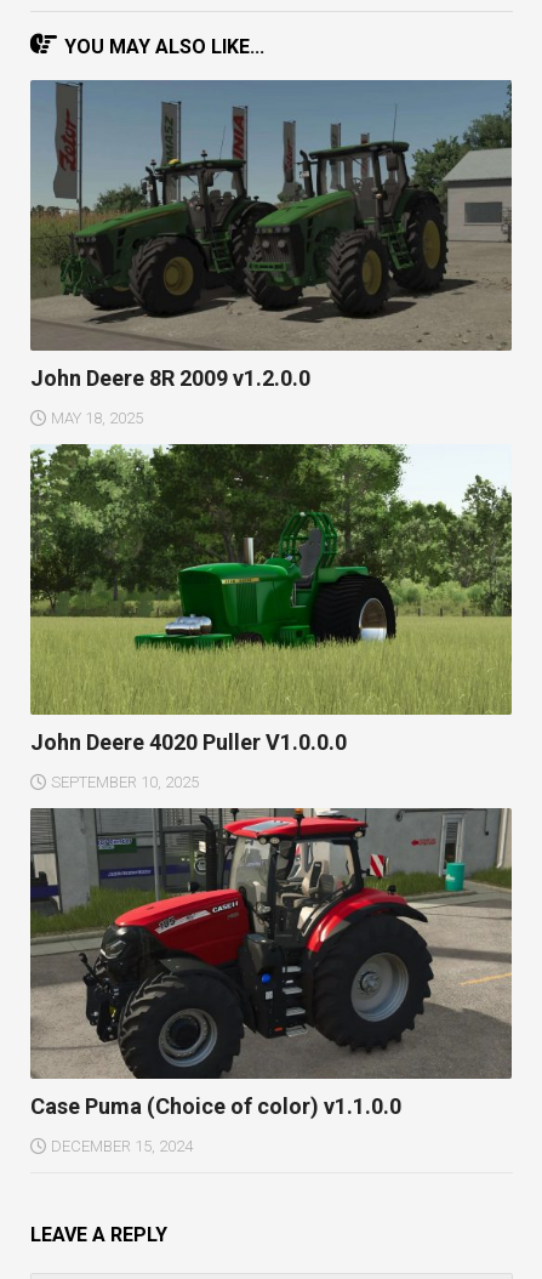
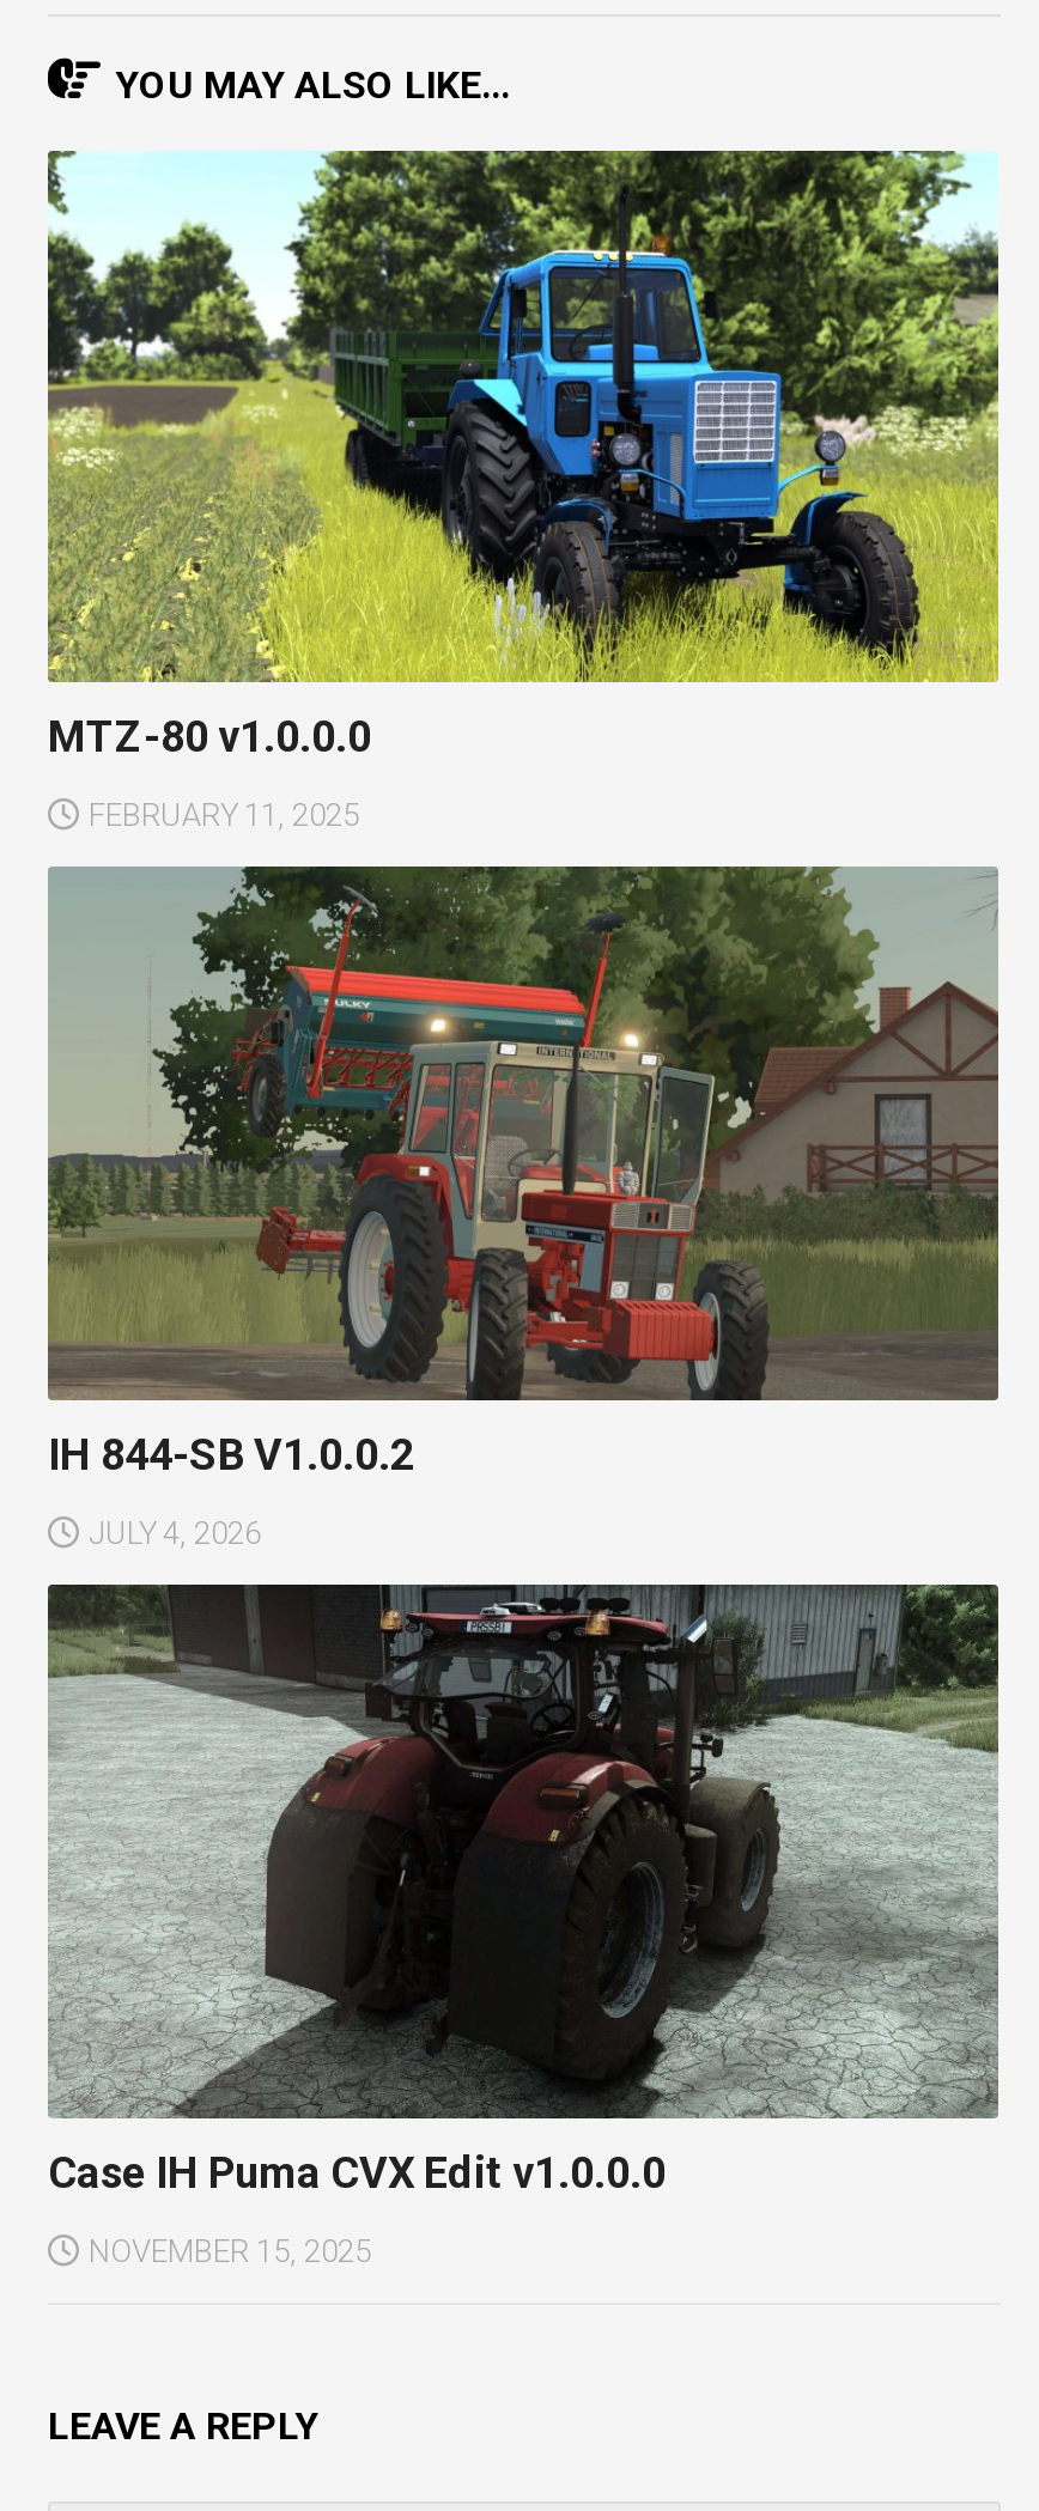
- [image]
- John Deere 8R 2009 v1.2.0.0
+ [image]
+ MTZ-80 v1.0.0.0

- MAY 18, 2025
+ FEBRUARY 11, 2025

- [image]
- John Deere 4020 Puller V1.0.0.0
+ [image]
+ IH 844-SB V1.0.0.2

- SEPTEMBER 10, 2025
+ JULY 4, 2026

- [image]
- Case Puma (Choice of color) v1.1.0.0
+ [image]
+ Case IH Puma CVX Edit v1.0.0.0

- DECEMBER 15, 2024
+ NOVEMBER 15, 2025
